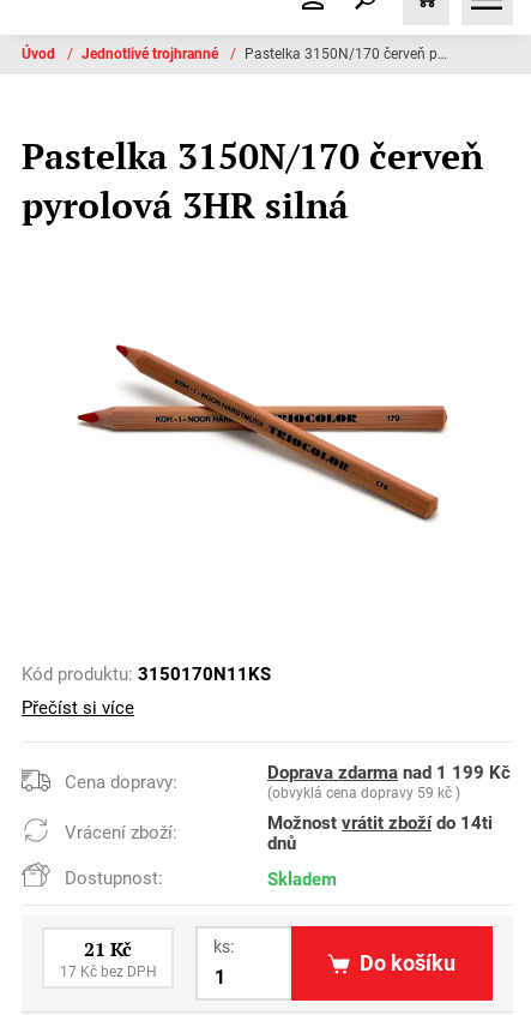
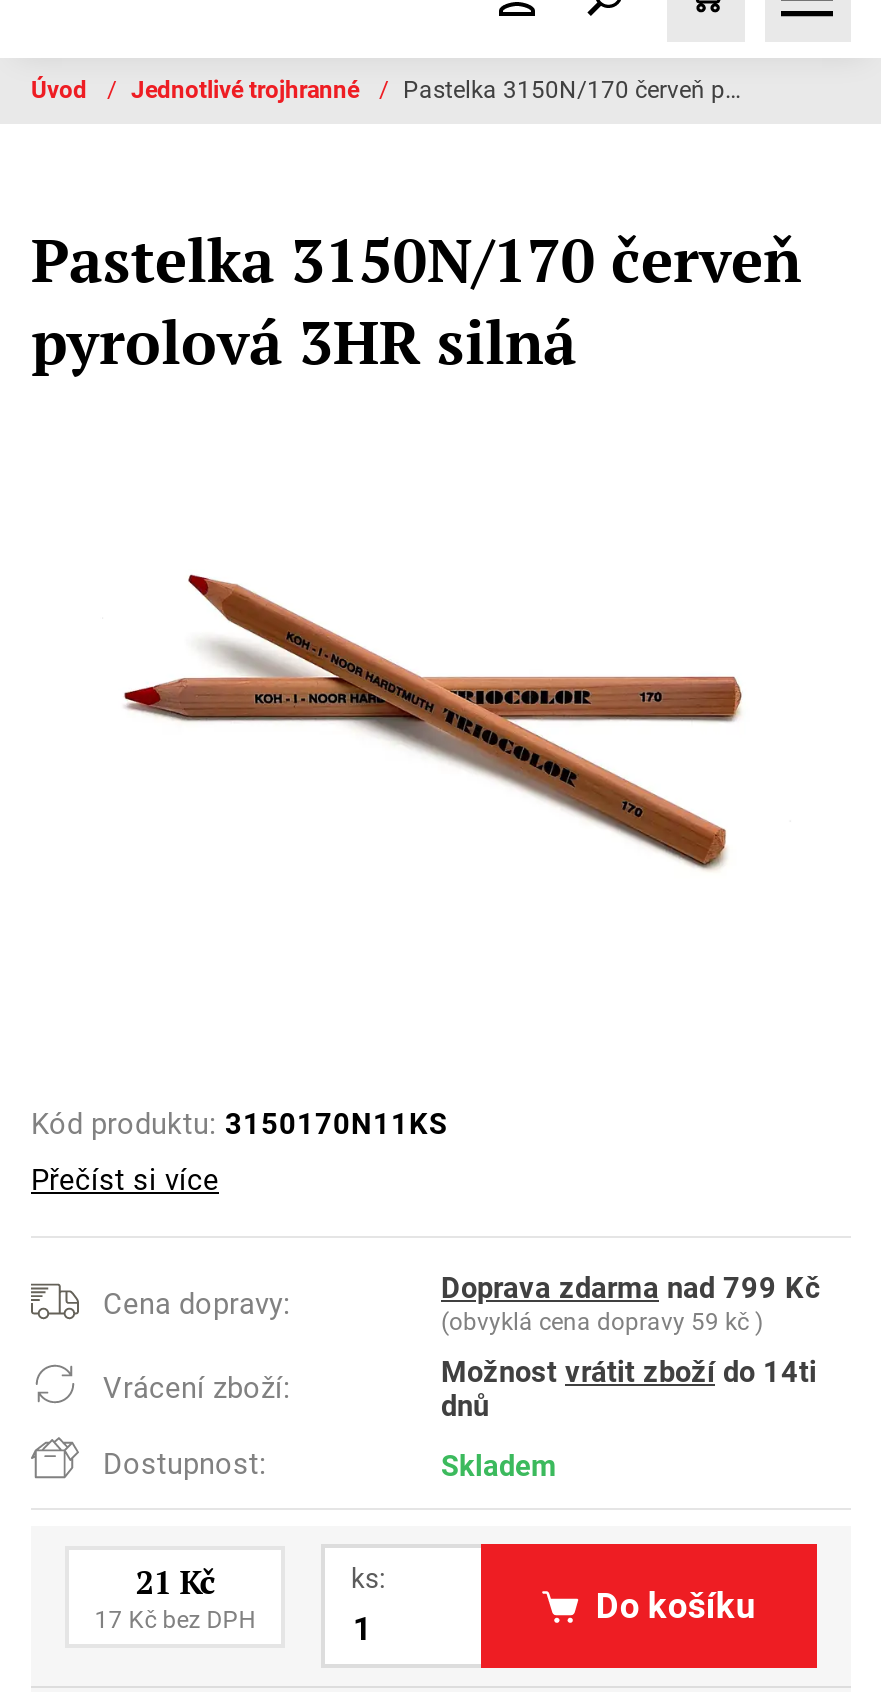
- Doprava zdarma nad 1 199 Kč
+ Doprava zdarma nad 799 Kč
